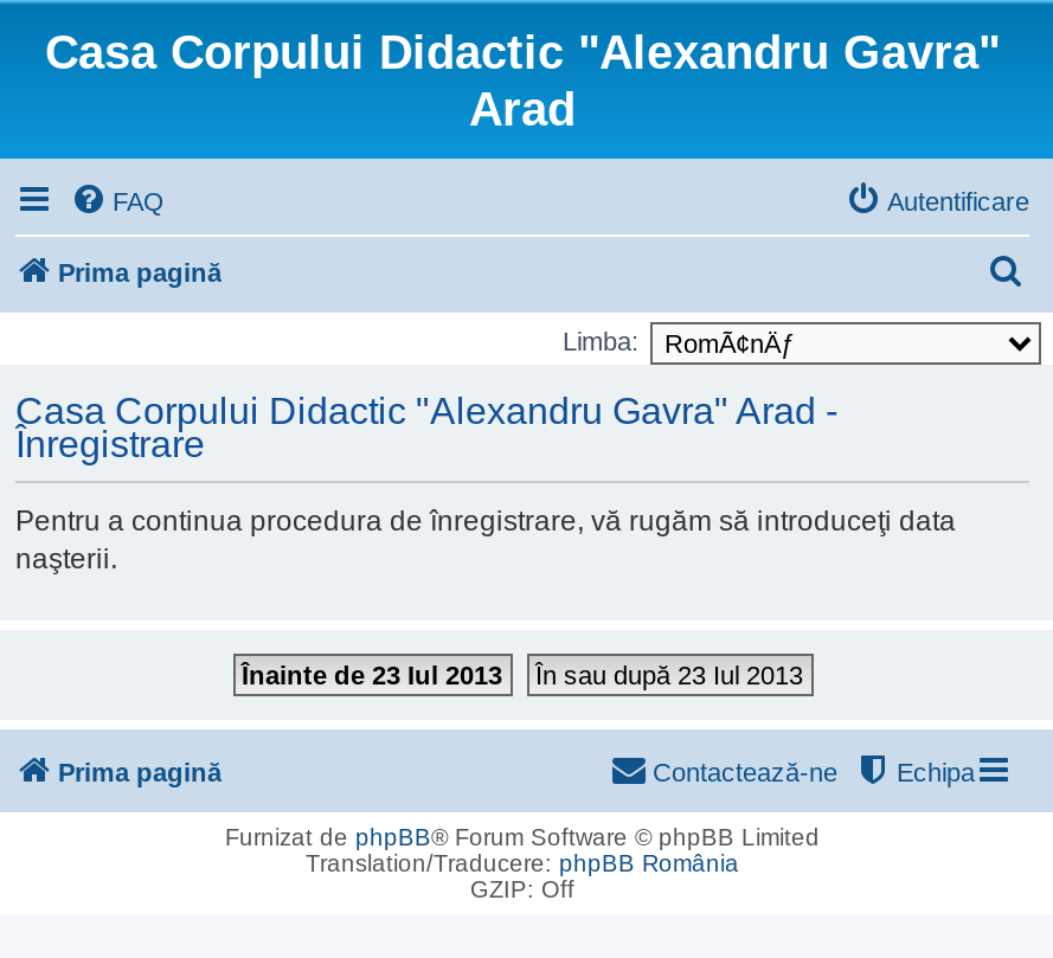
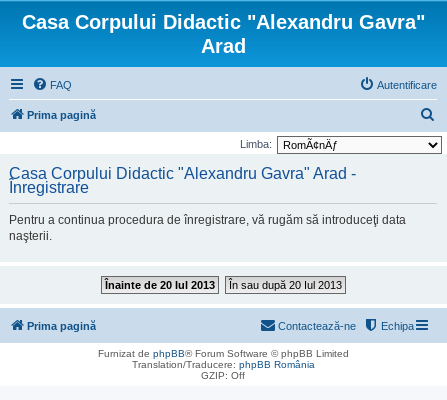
- Înainte de 23 Iul 2013
+ Înainte de 20 Iul 2013

- În sau după 23 Iul 2013
+ În sau după 20 Iul 2013
